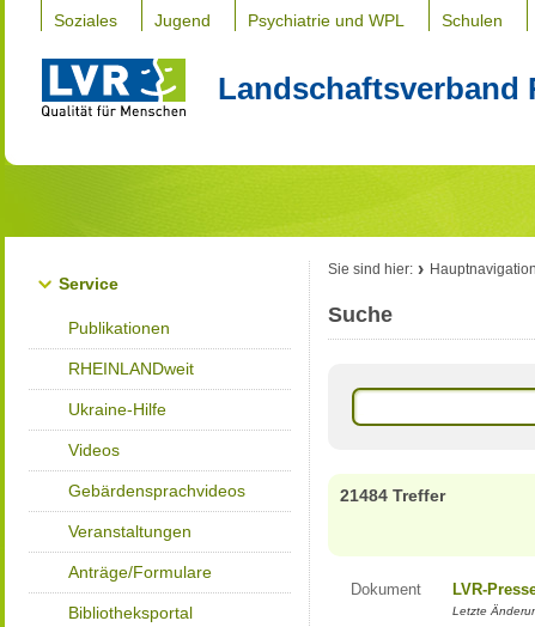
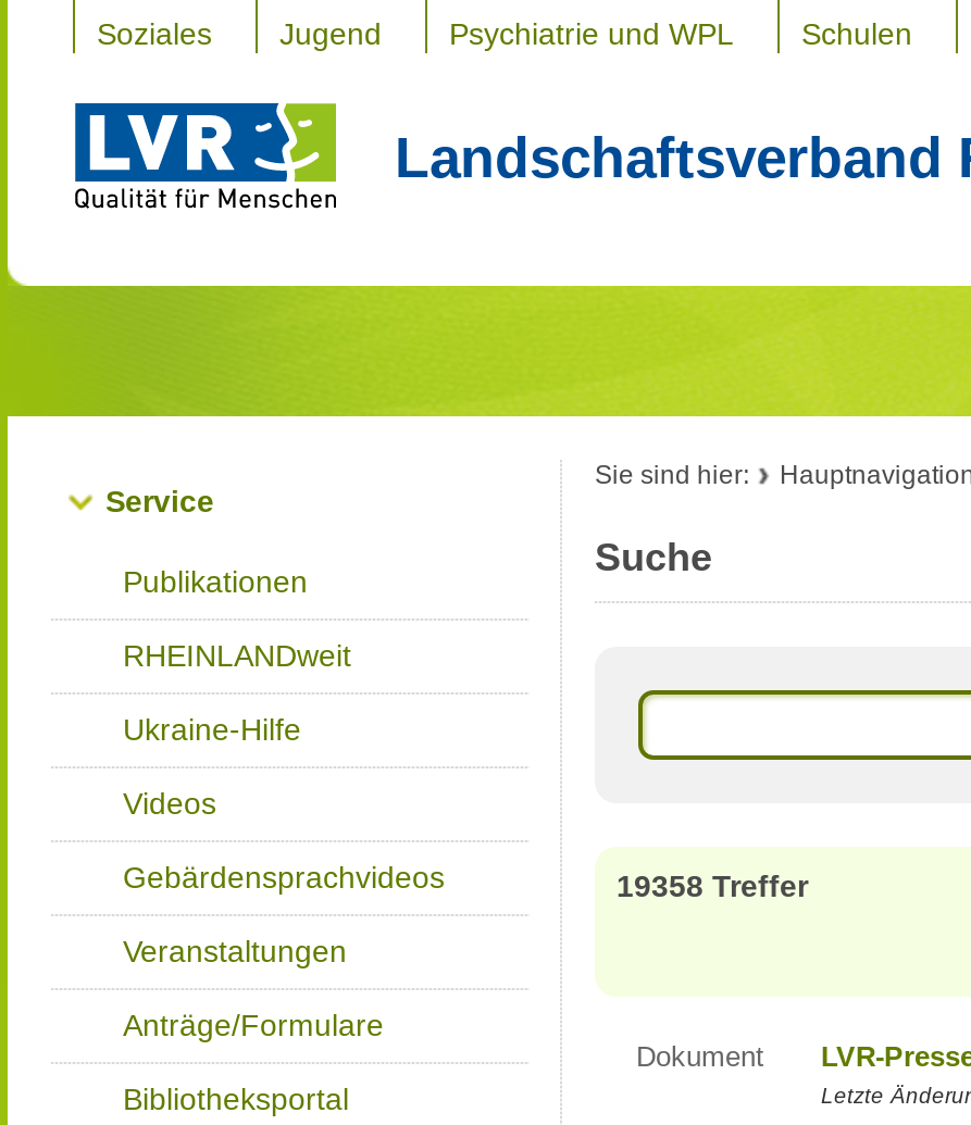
- 21484 Treffer
+ 19358 Treffer
